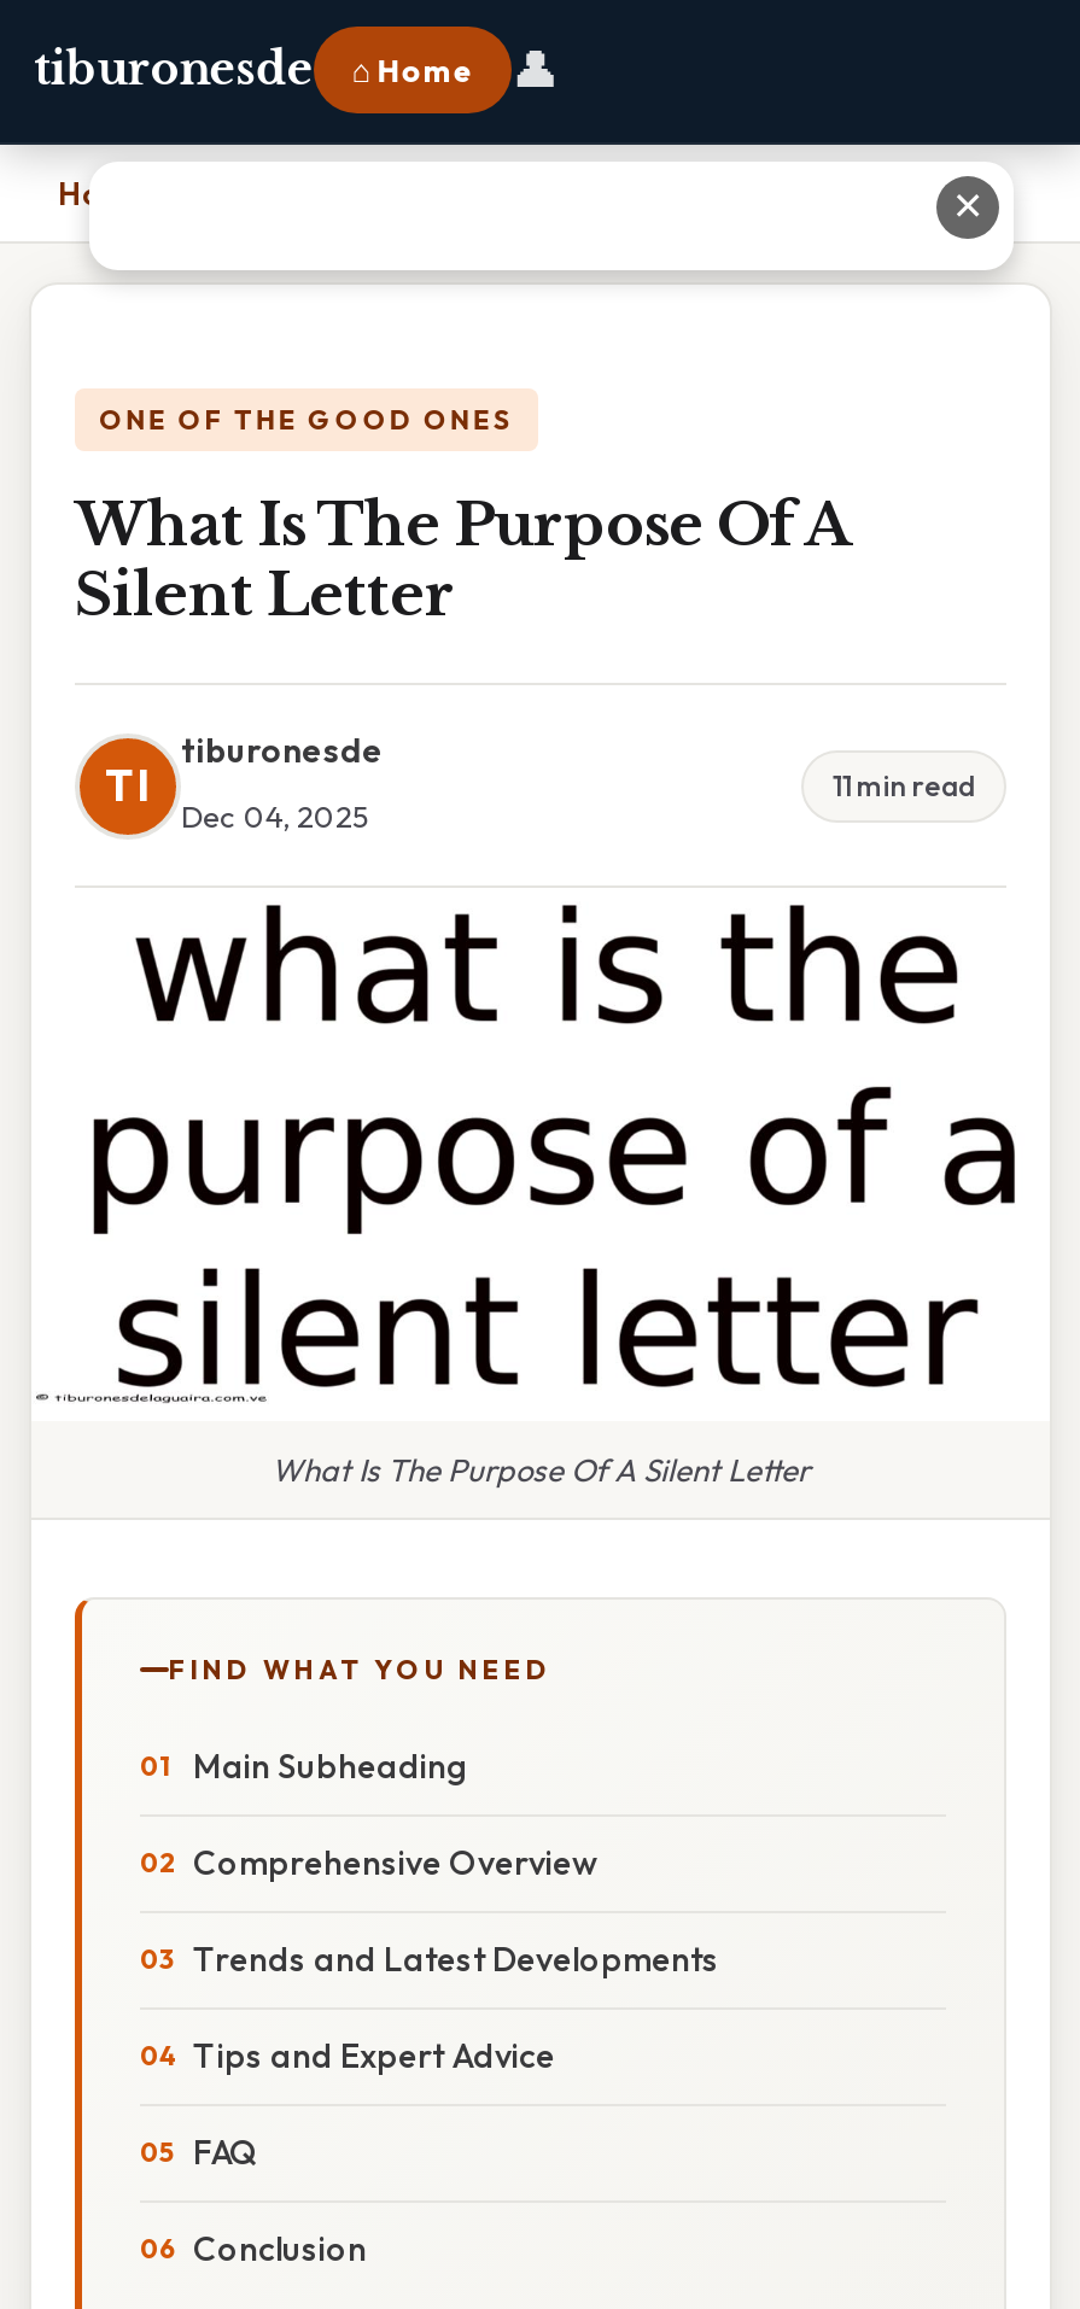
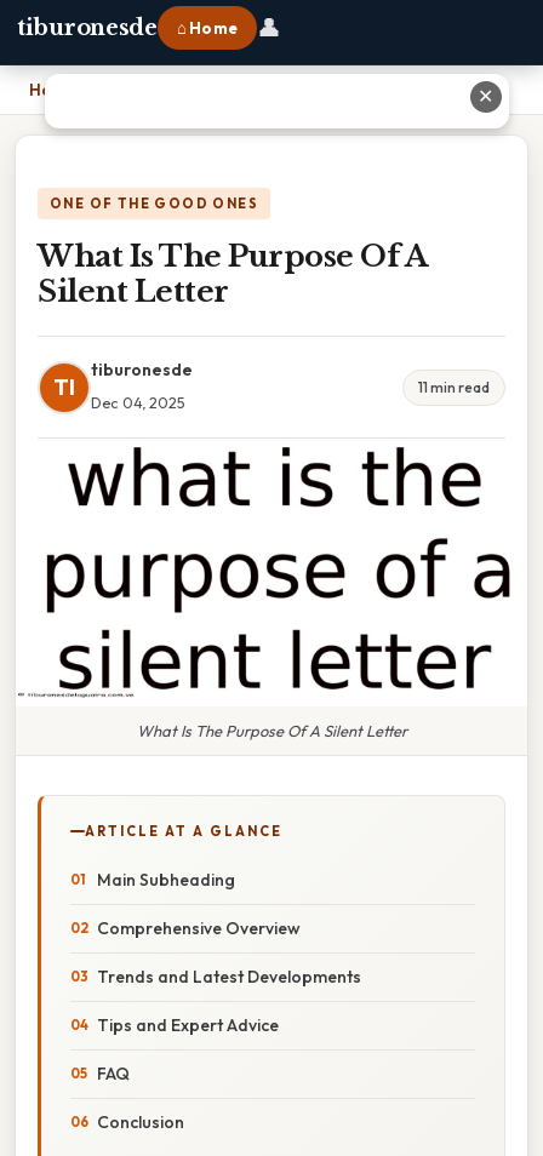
- FIND WHAT YOU NEED
+ ARTICLE AT A GLANCE
